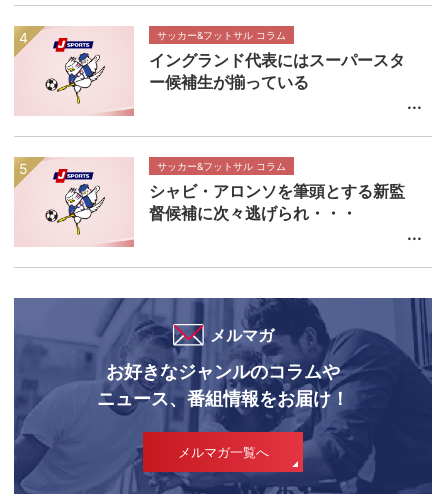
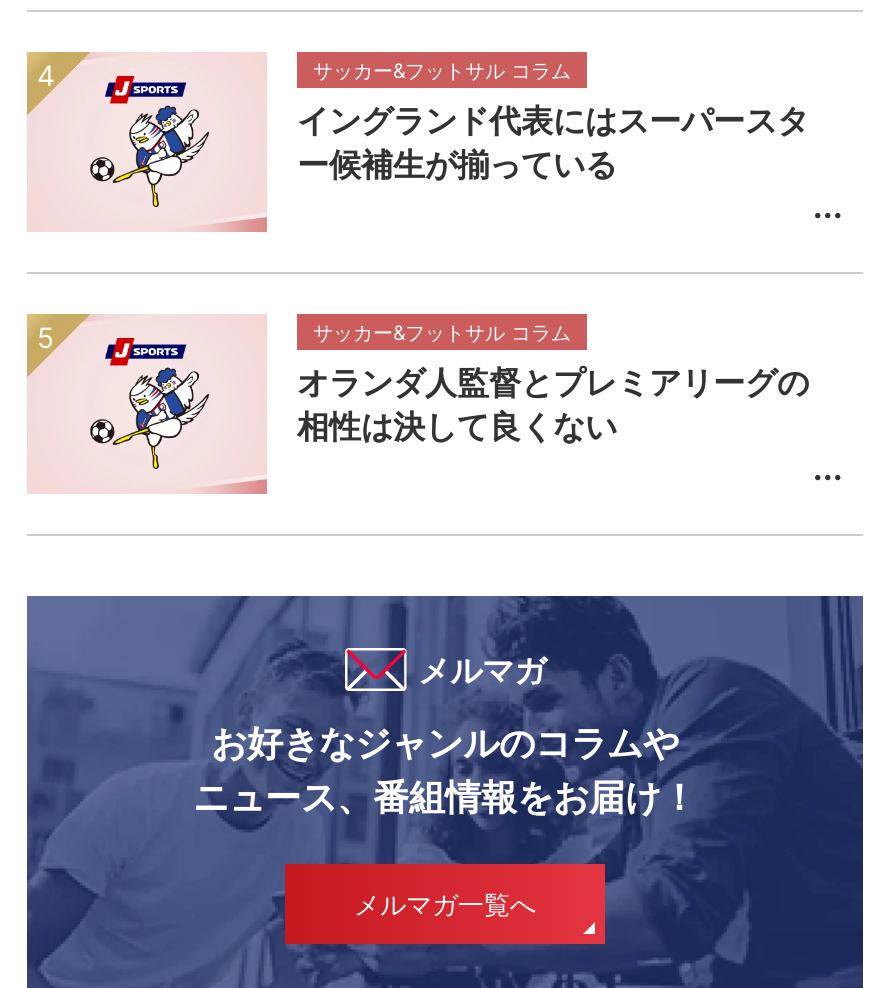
- シャビ・アロンソを筆頭とする新監
- 督候補に次々逃げられ・・・
+ オランダ人監督とプレミアリーグの
+ 相性は決して良くない
